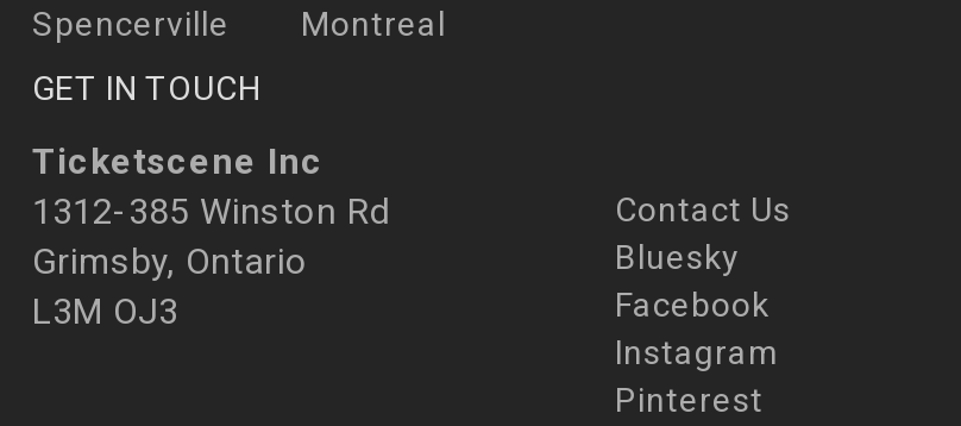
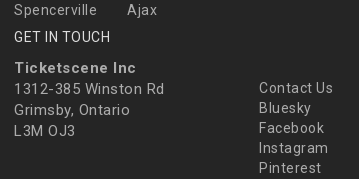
- Montreal
+ Ajax
